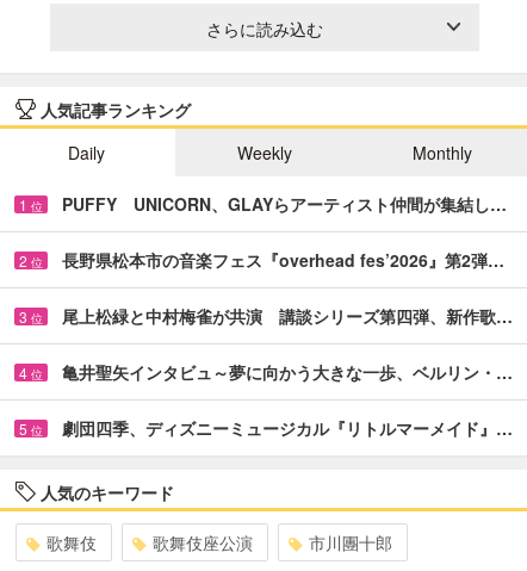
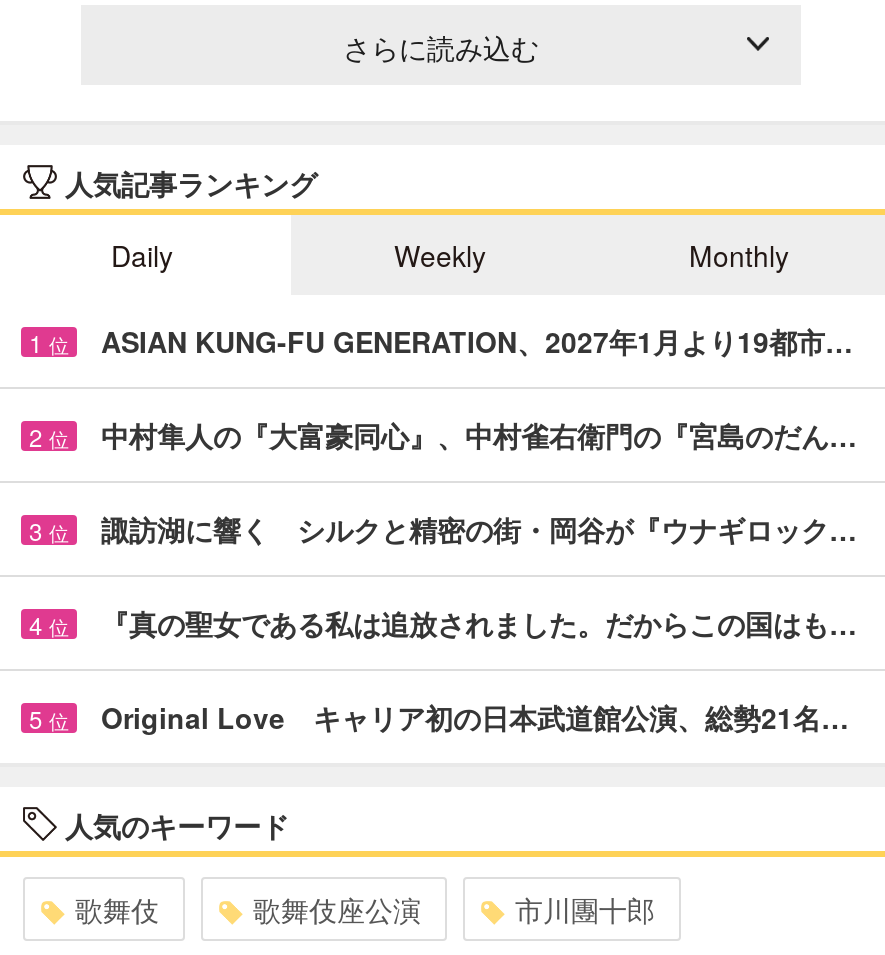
- PUFFY UNICORN、GLAYらアーティスト仲間が集結し…
+ ASIAN KUNG-FU GENERATION、2027年1月より19都市…

- 長野県松本市の音楽フェス『overhead fes’2026』第2弾…
+ 中村隼人の『大富豪同心』、中村雀右衛門の『宮島のだん…

- 尾上松緑と中村梅雀が共演 講談シリーズ第四弾、新作歌…
+ 諏訪湖に響く シルクと精密の街・岡谷が『ウナギロック…

- 亀井聖矢インタビュ～夢に向かう大きな一歩、ベルリン・…
+ 『真の聖女である私は追放されました。だからこの国はも…

- 劇団四季、ディズニーミュージカル『リトルマーメイド』…
+ Original Love キャリア初の日本武道館公演、総勢21名…
